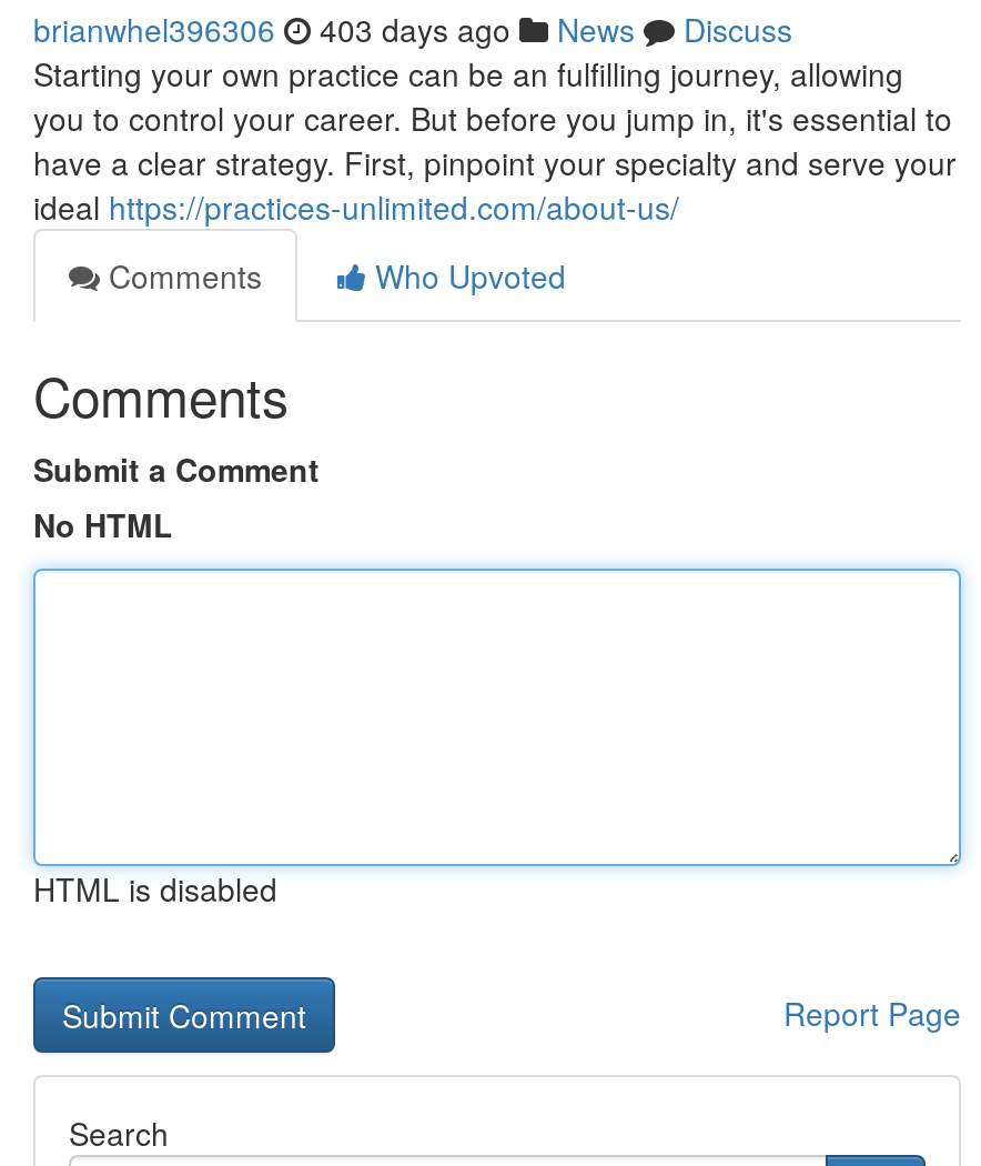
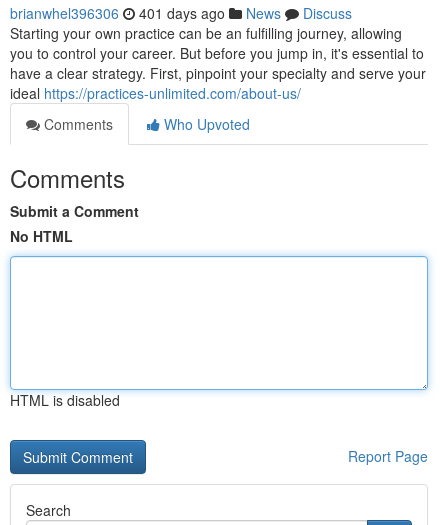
- brianwhel396306 403 days ago News Discuss
+ brianwhel396306 401 days ago News Discuss
